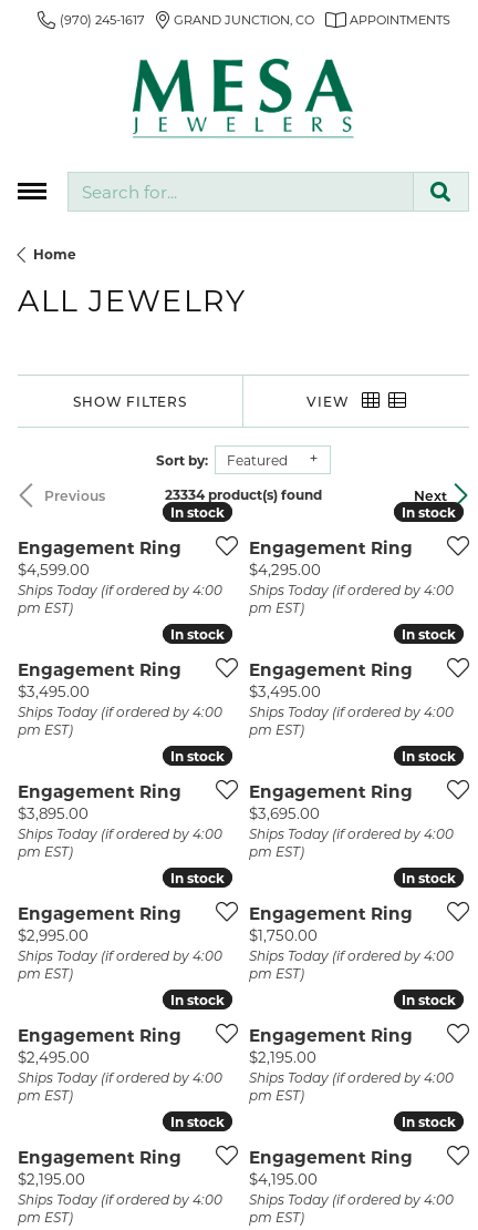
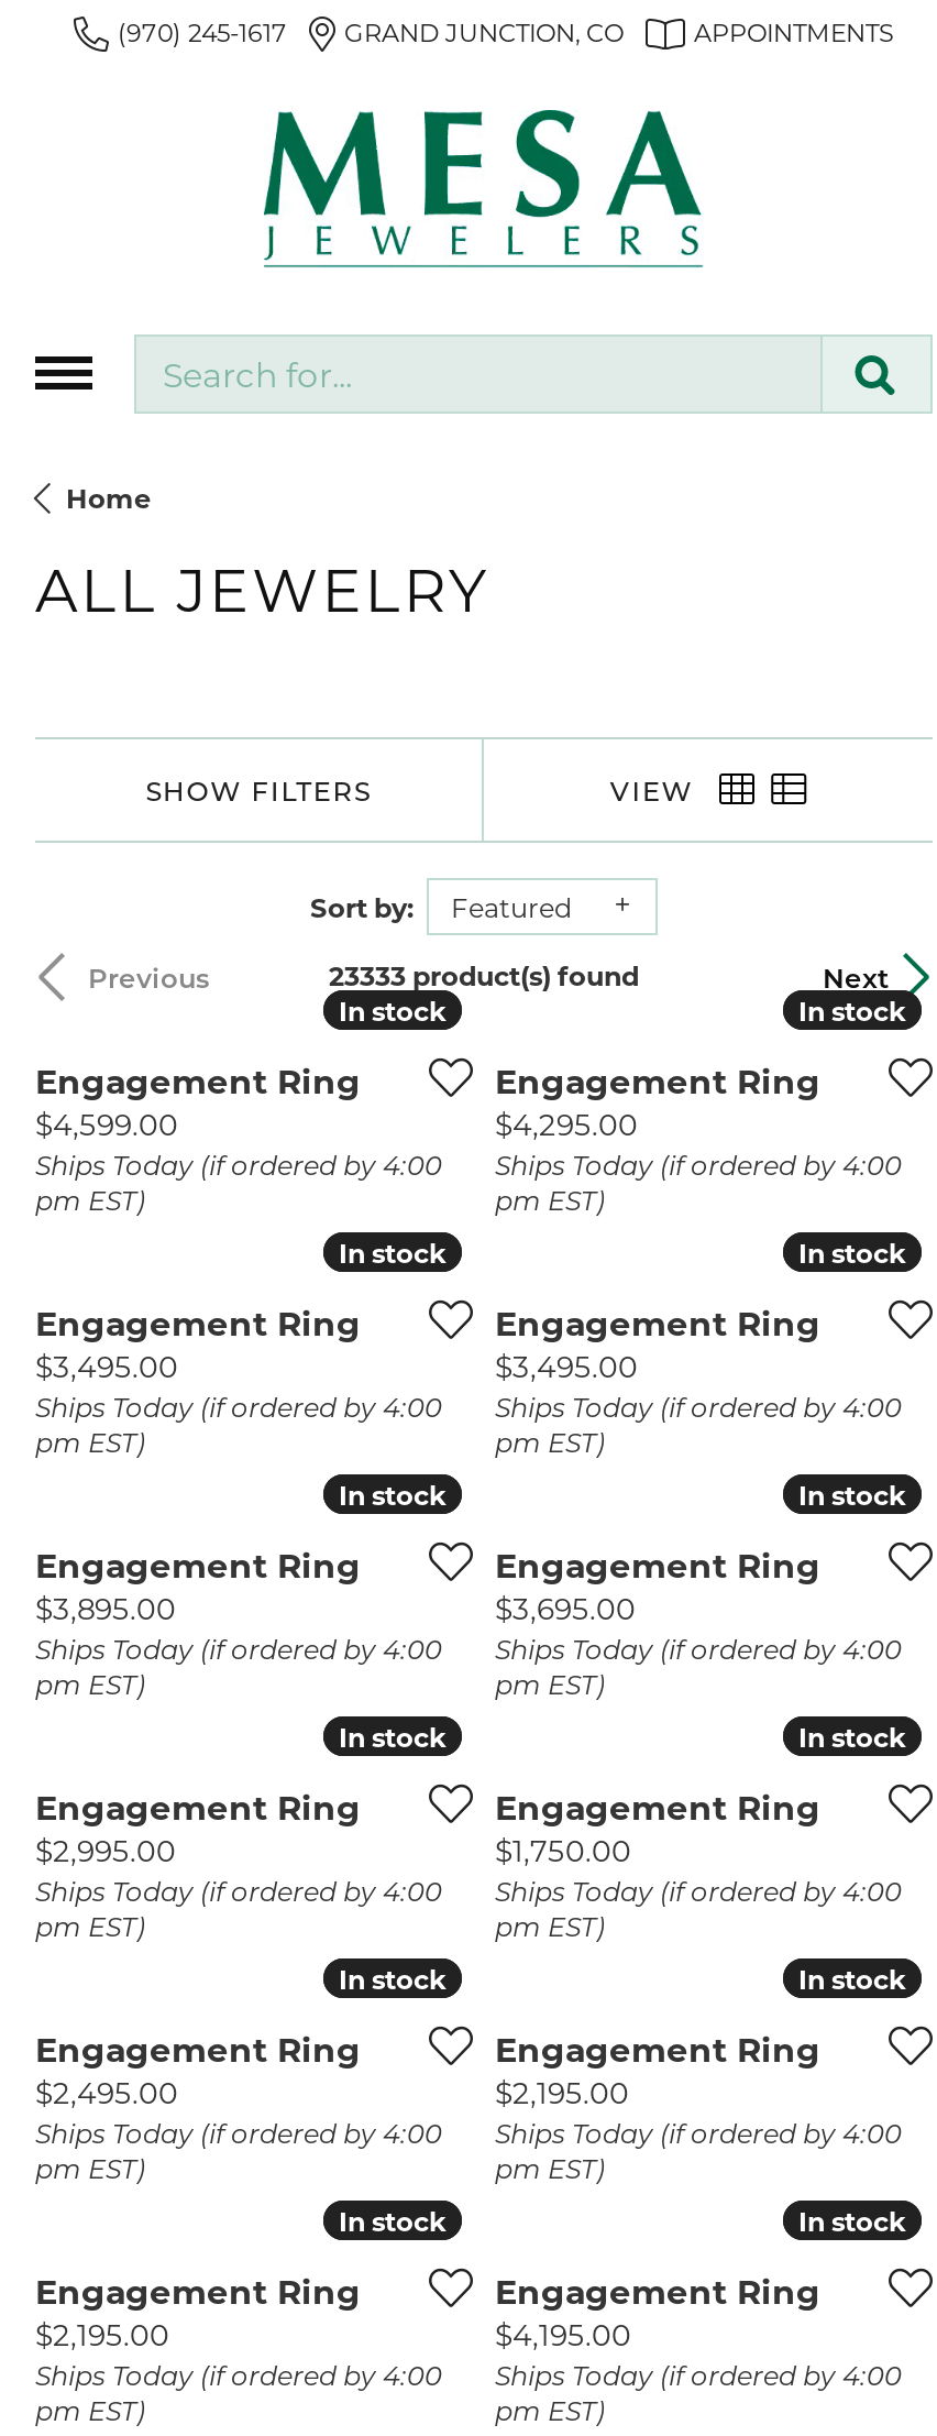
- 23334 product(s) found
+ 23333 product(s) found
